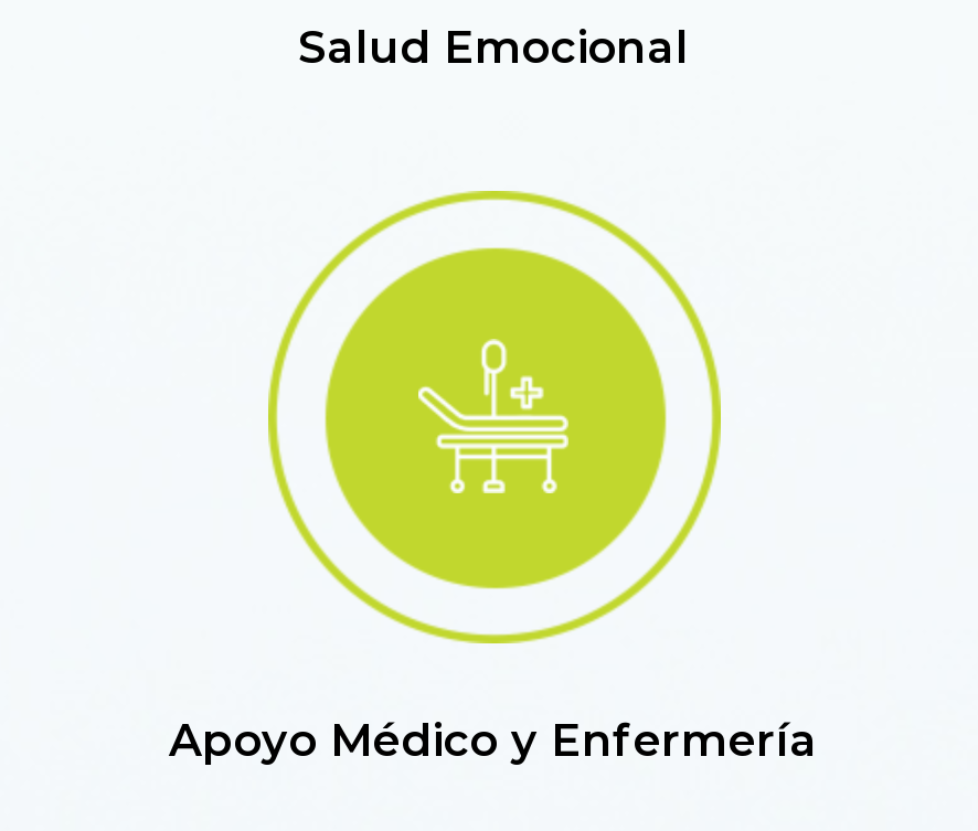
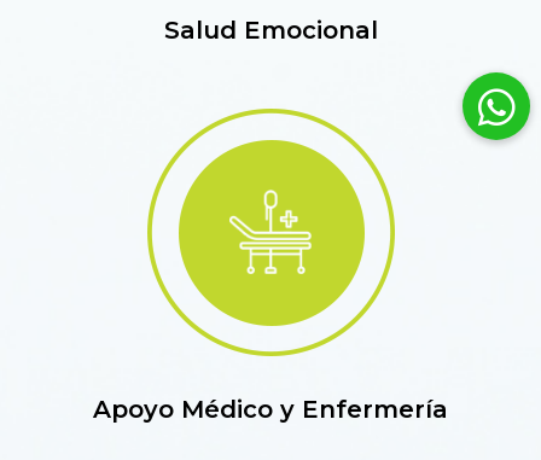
+ [image]
